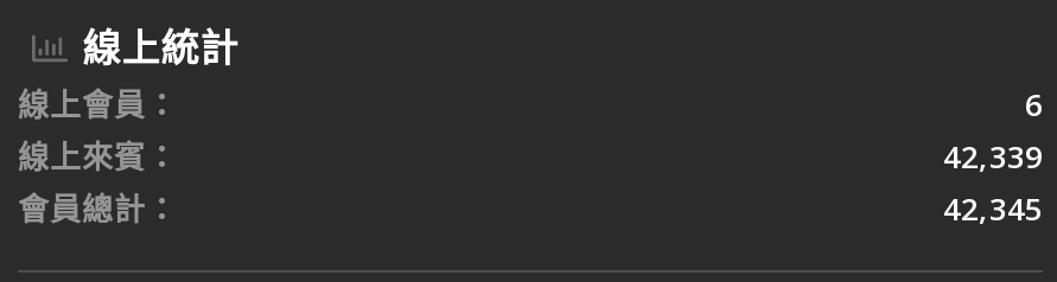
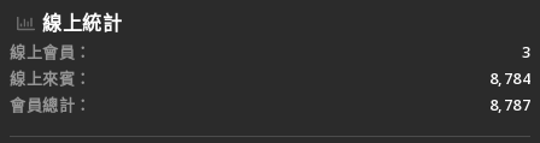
- 6
+ 3

- 42,339
+ 8,784

- 42,345
+ 8,787
